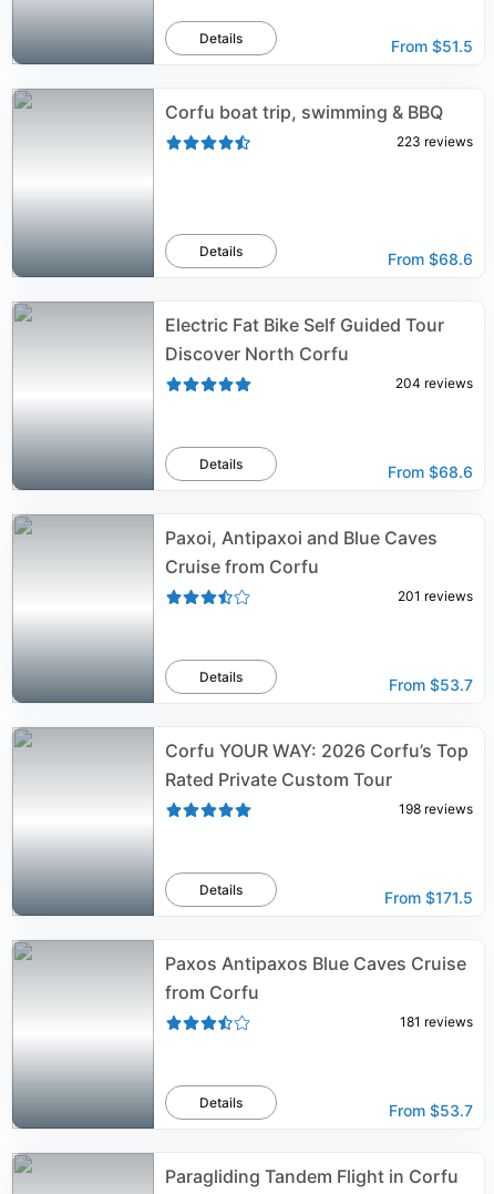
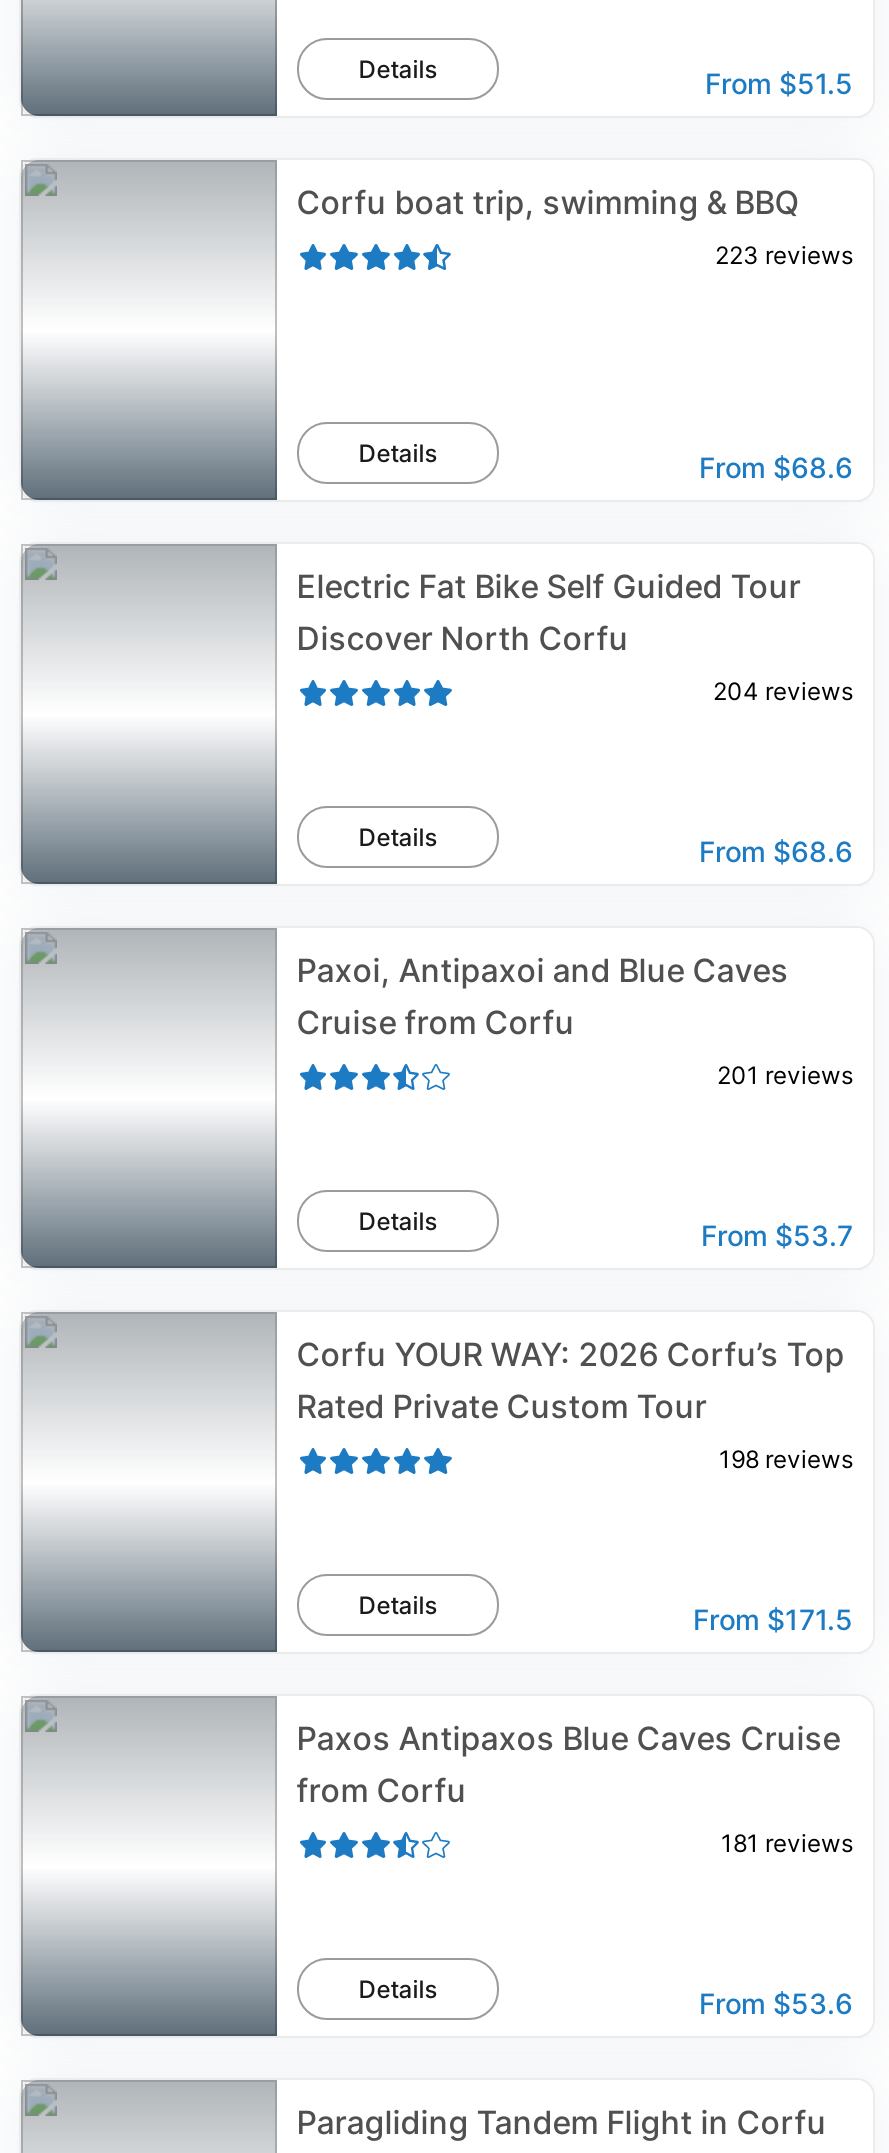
- From $53.7
+ From $53.6
